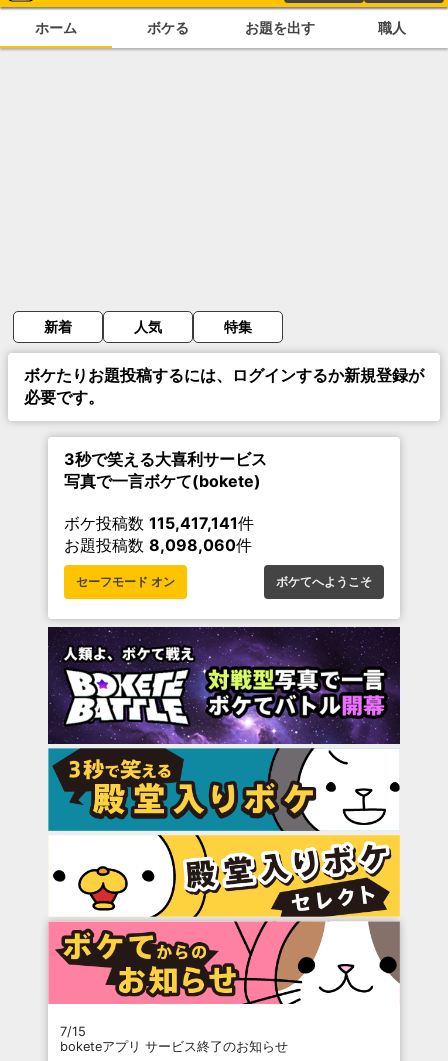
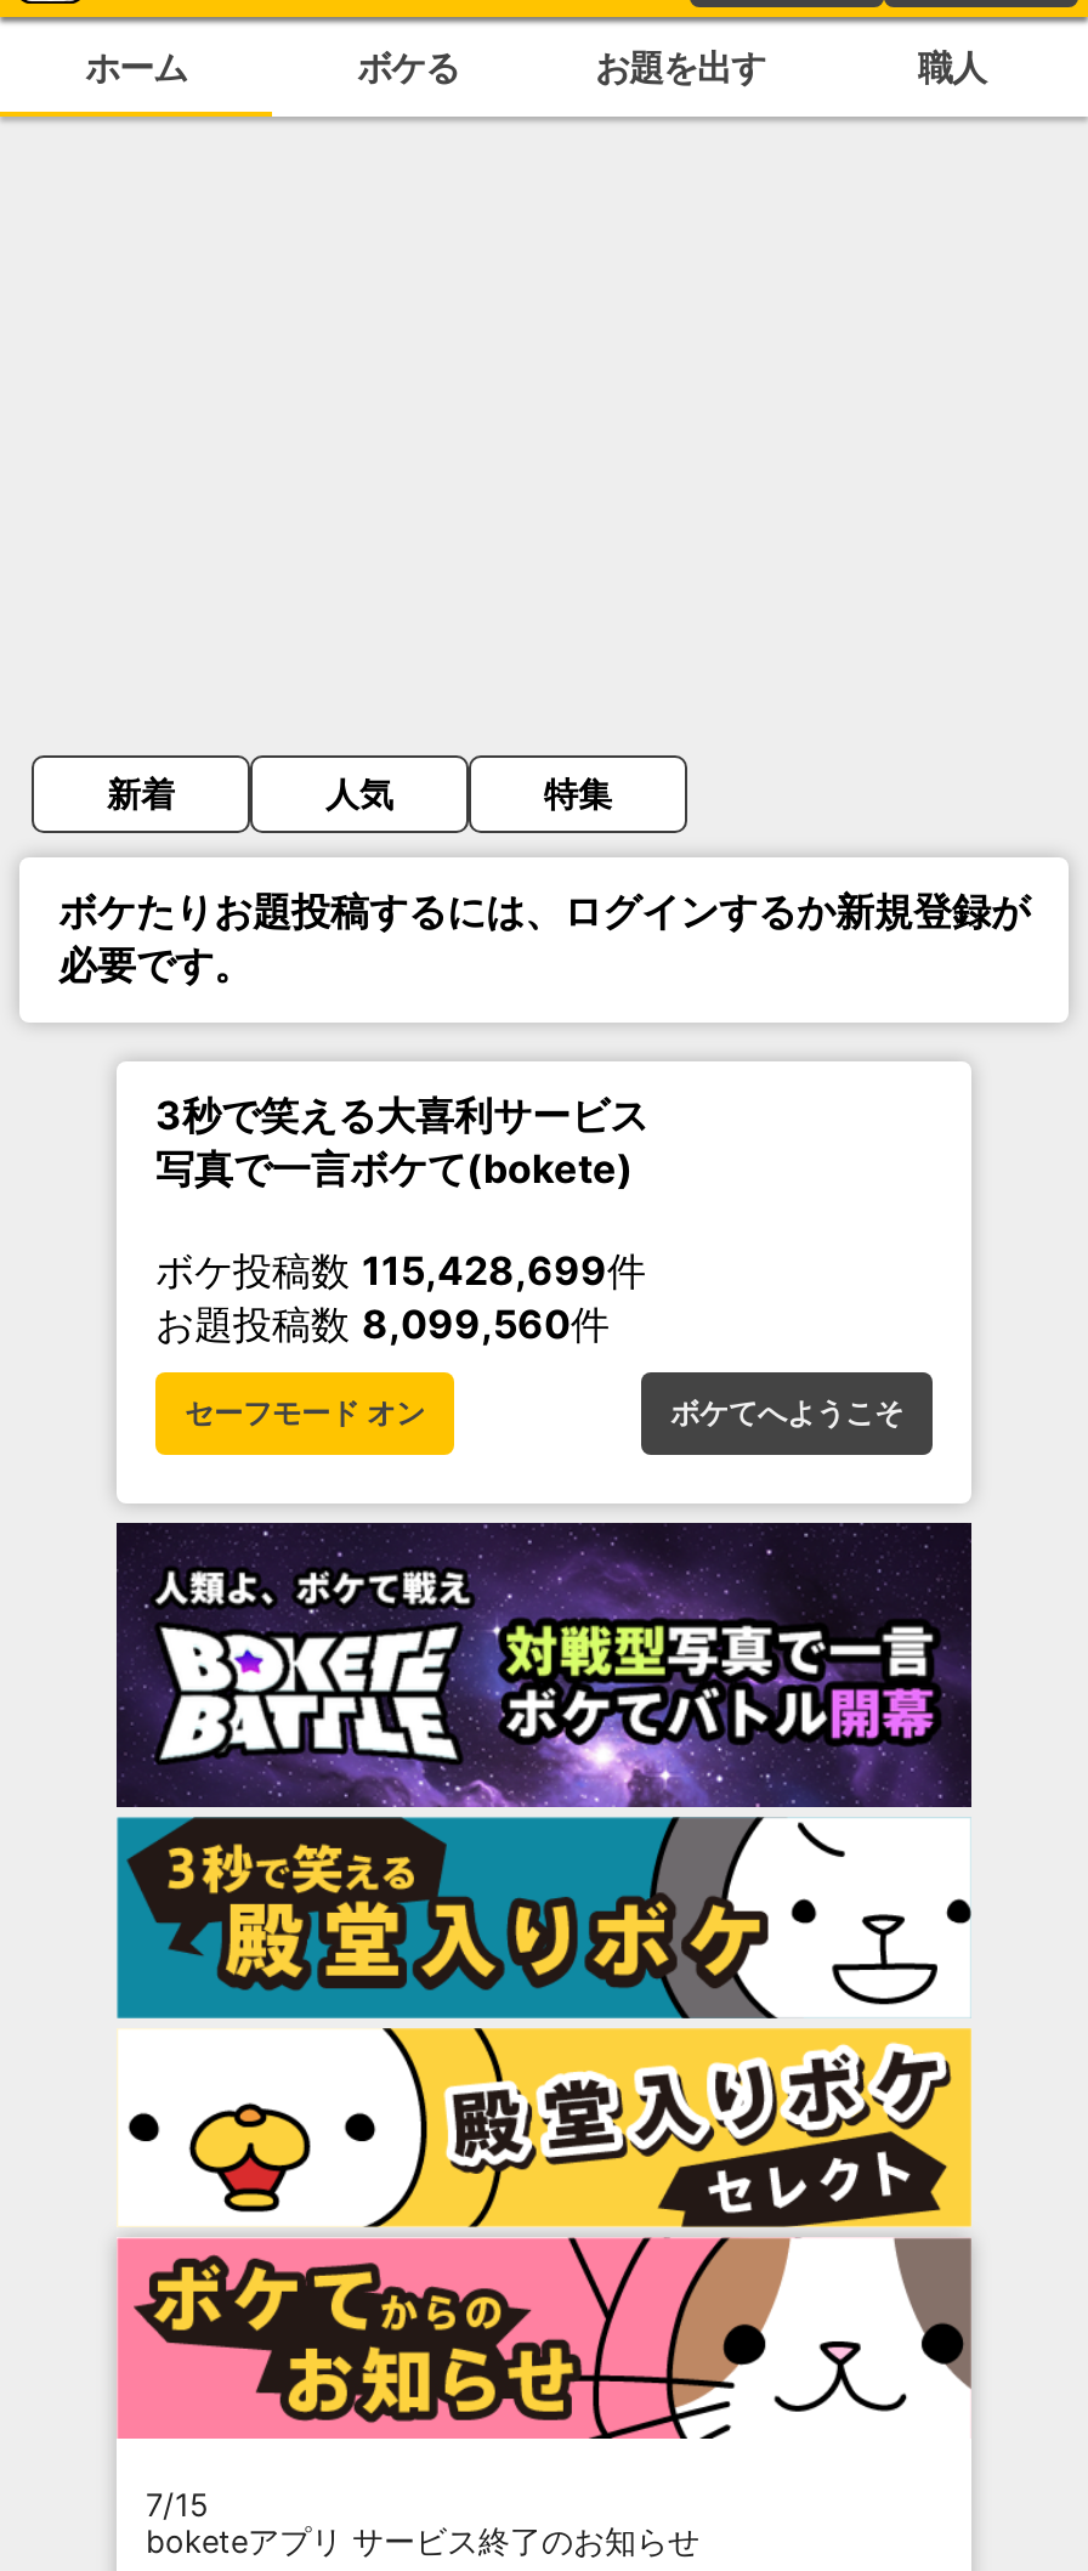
- ボケ投稿数115,417,141件
+ ボケ投稿数115,428,699件

- お題投稿数8,098,060件
+ お題投稿数8,099,560件
